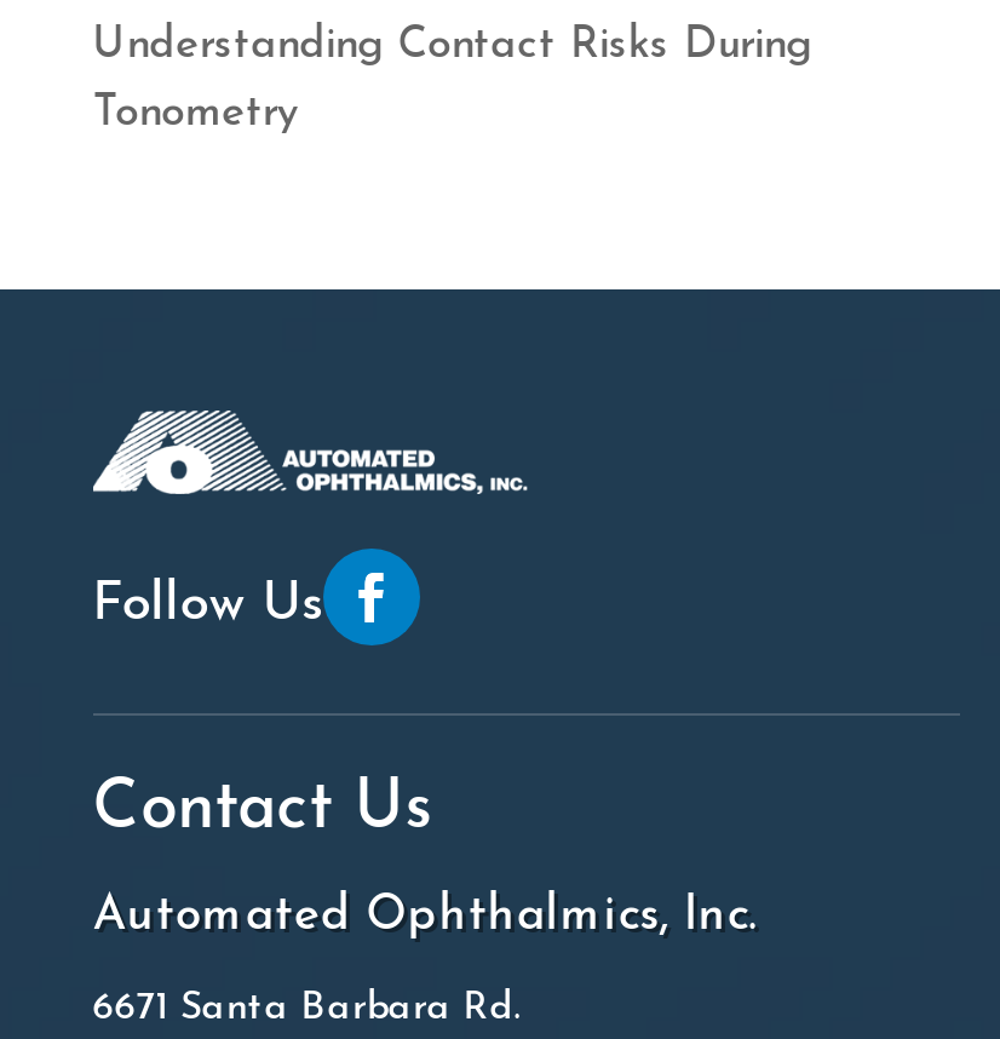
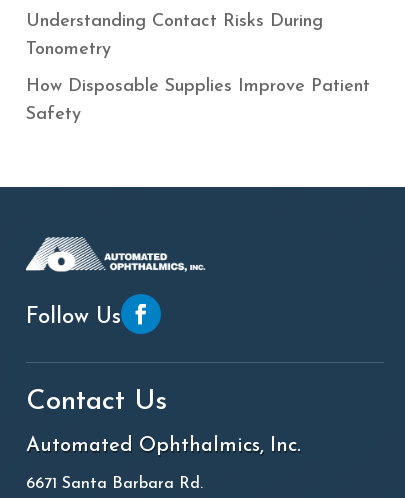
+ How Disposable Supplies Improve Patient
+ Safety
